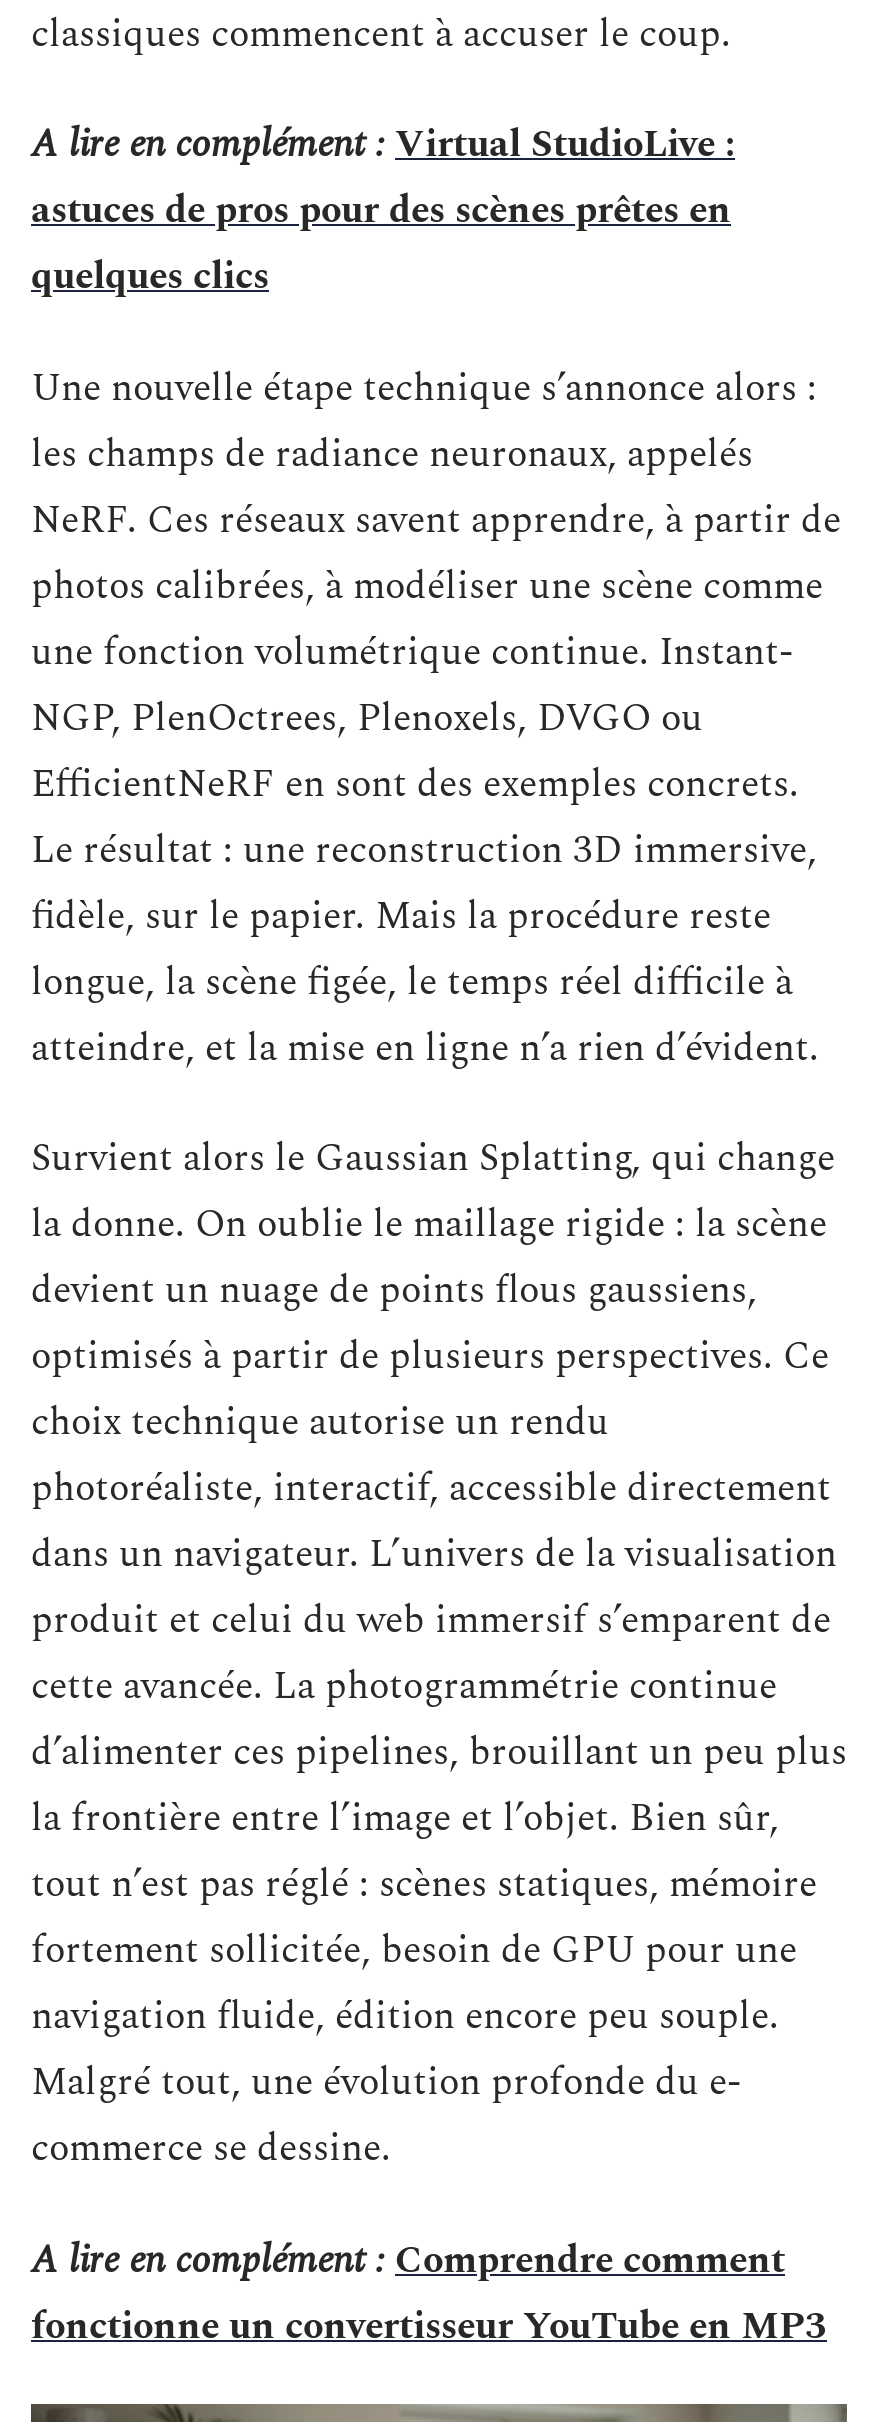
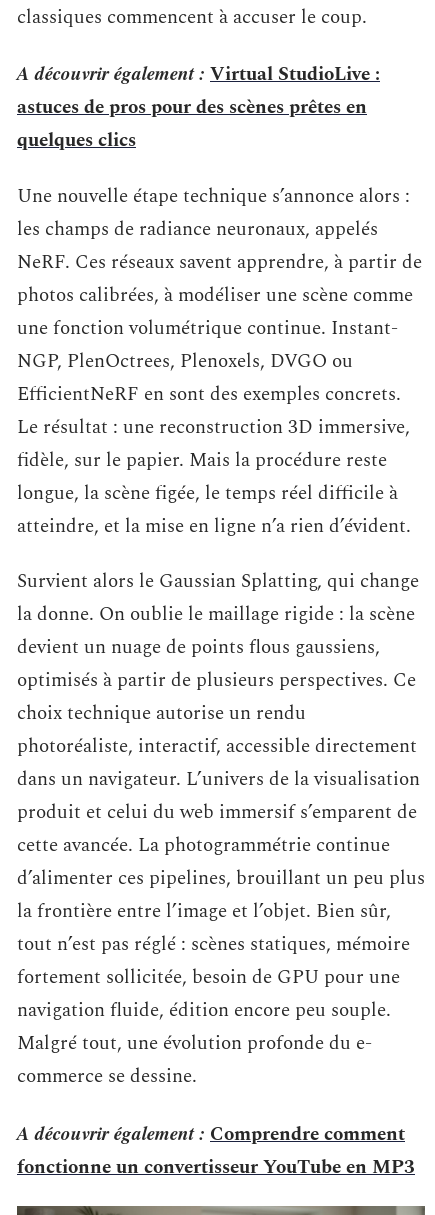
- A lire en complément : Virtual StudioLive :
+ A découvrir également : Virtual StudioLive :

- A lire en complément : Comprendre comment
+ A découvrir également : Comprendre comment
